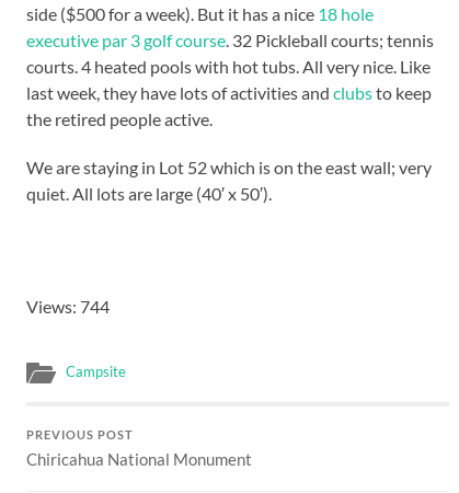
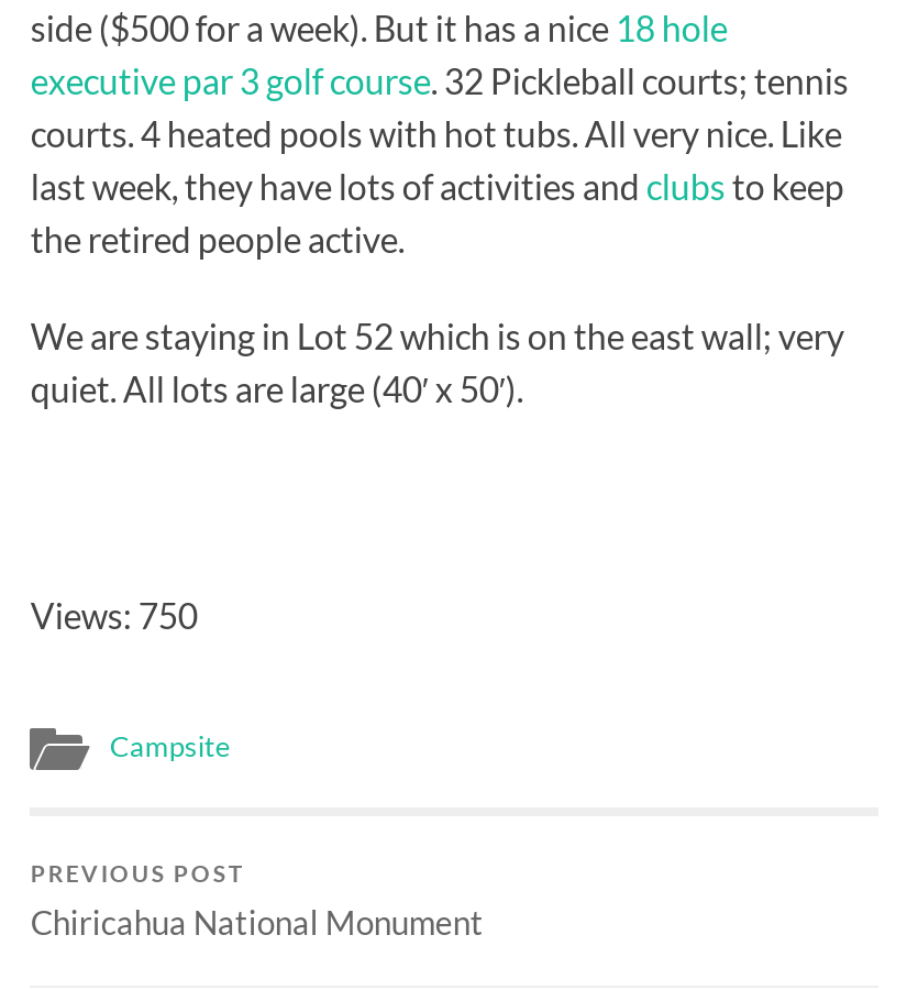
- Views: 744
+ Views: 750
